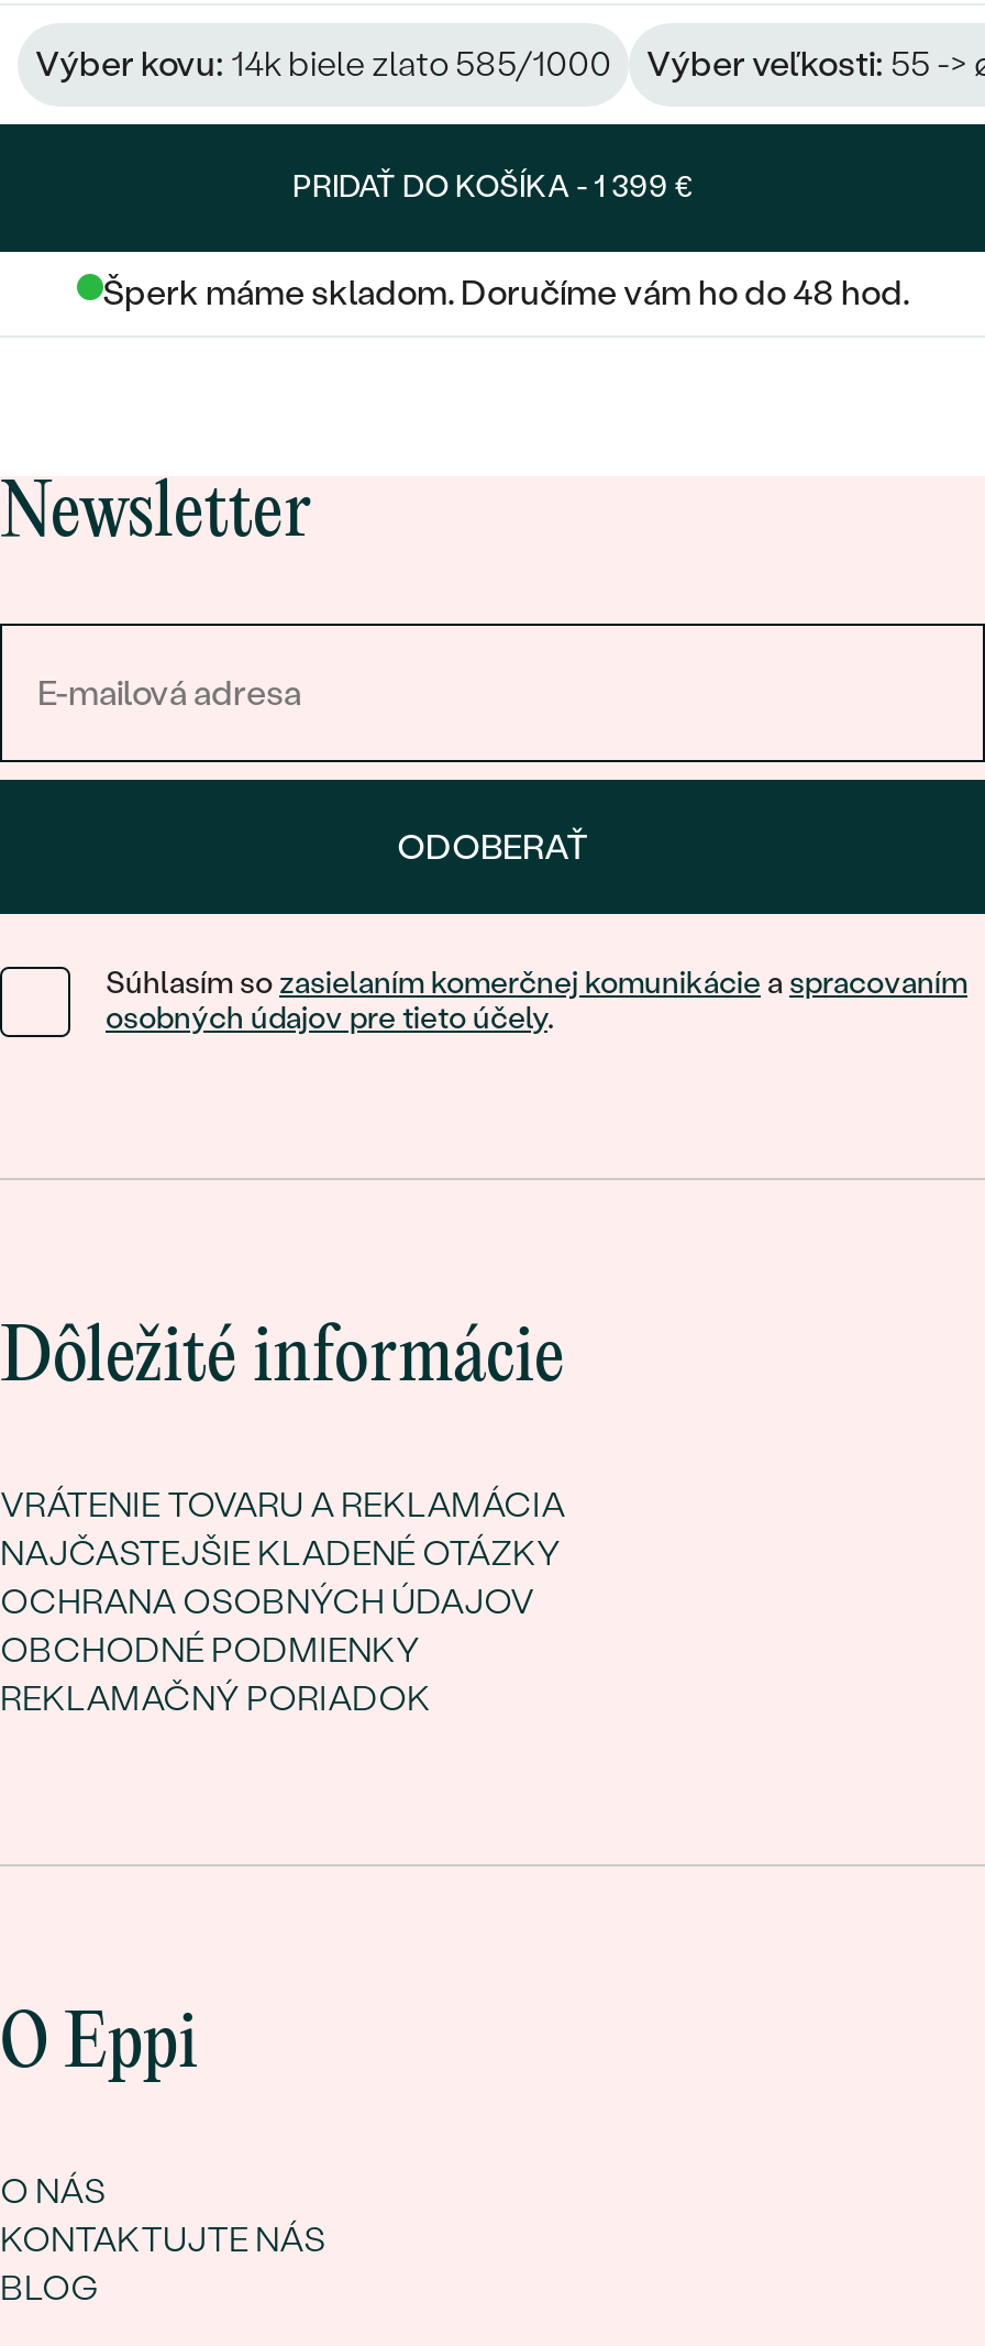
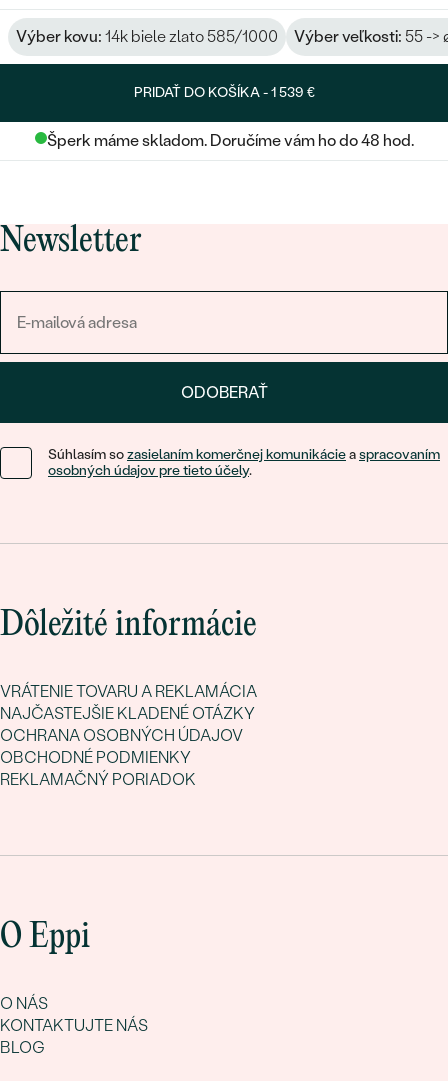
- PRIDAŤ DO KOŠÍKA - 1 399 €
+ PRIDAŤ DO KOŠÍKA - 1 539 €
